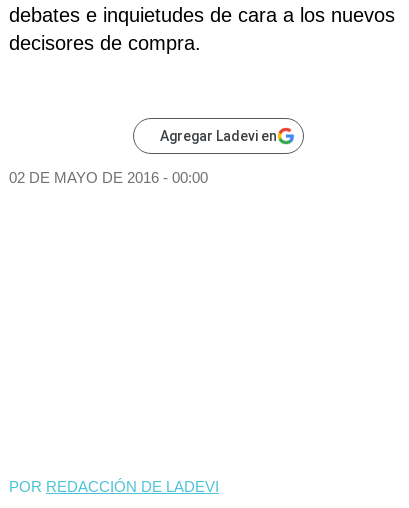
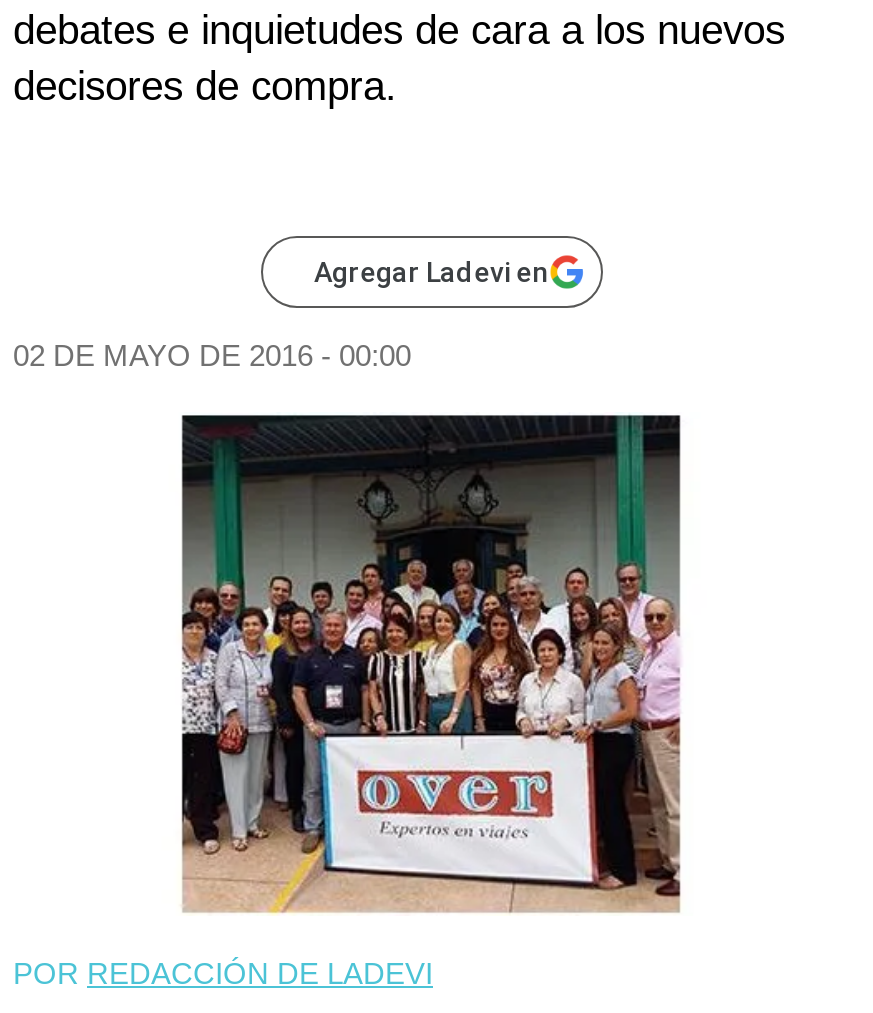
+ [image]
